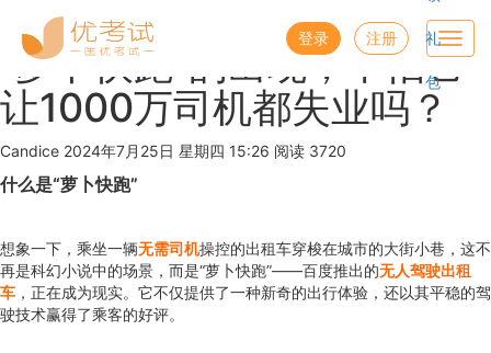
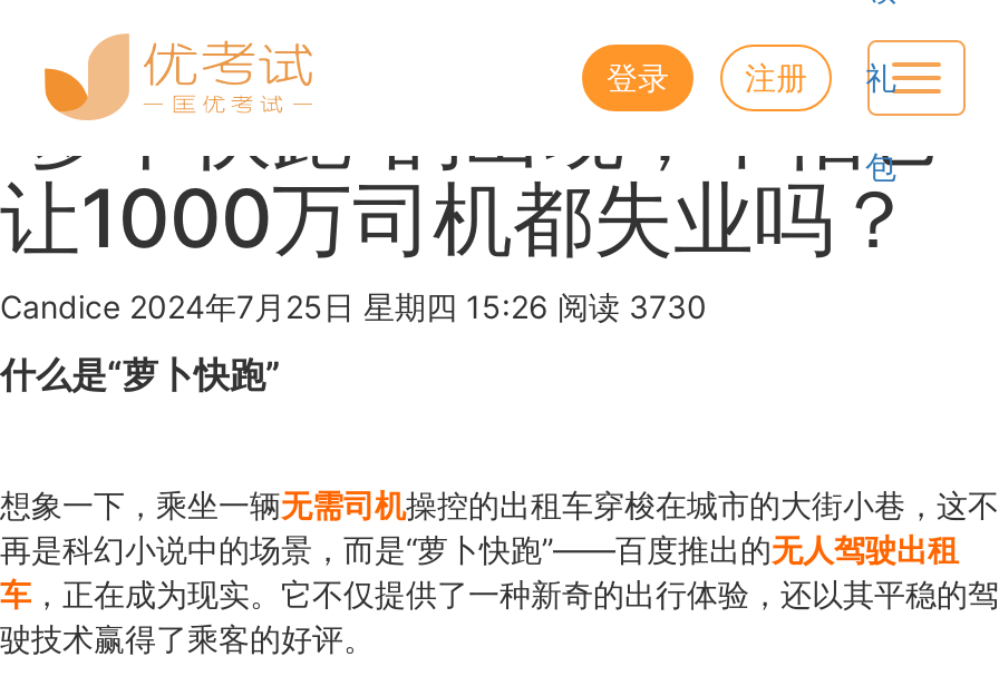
- Candice 2024年7月25日 星期四 15:26 阅读 3720
+ Candice 2024年7月25日 星期四 15:26 阅读 3730
